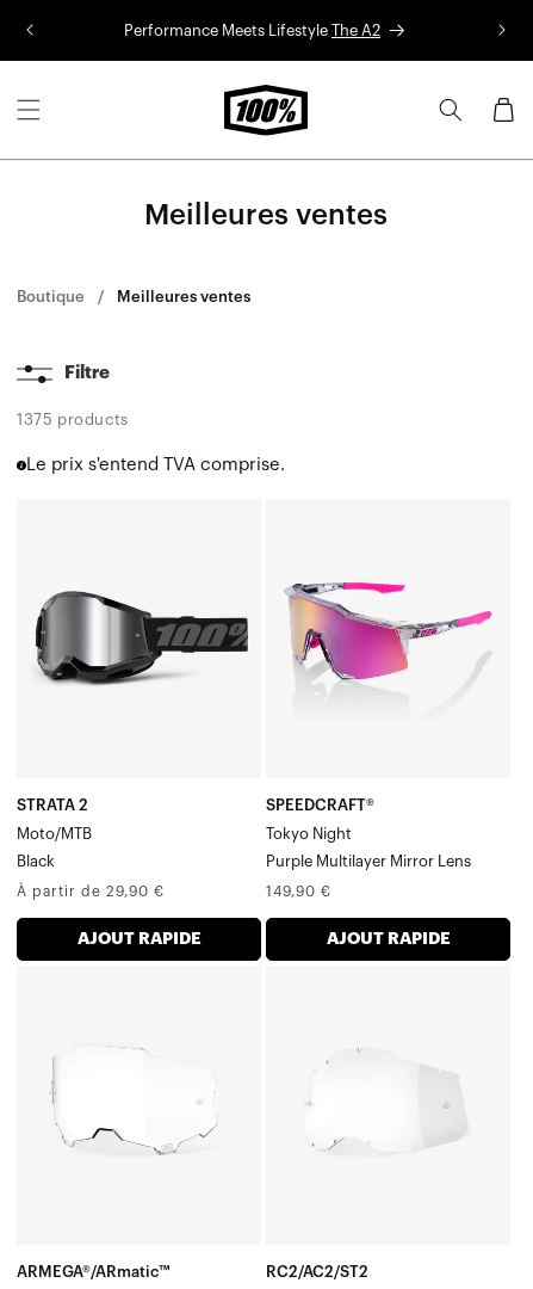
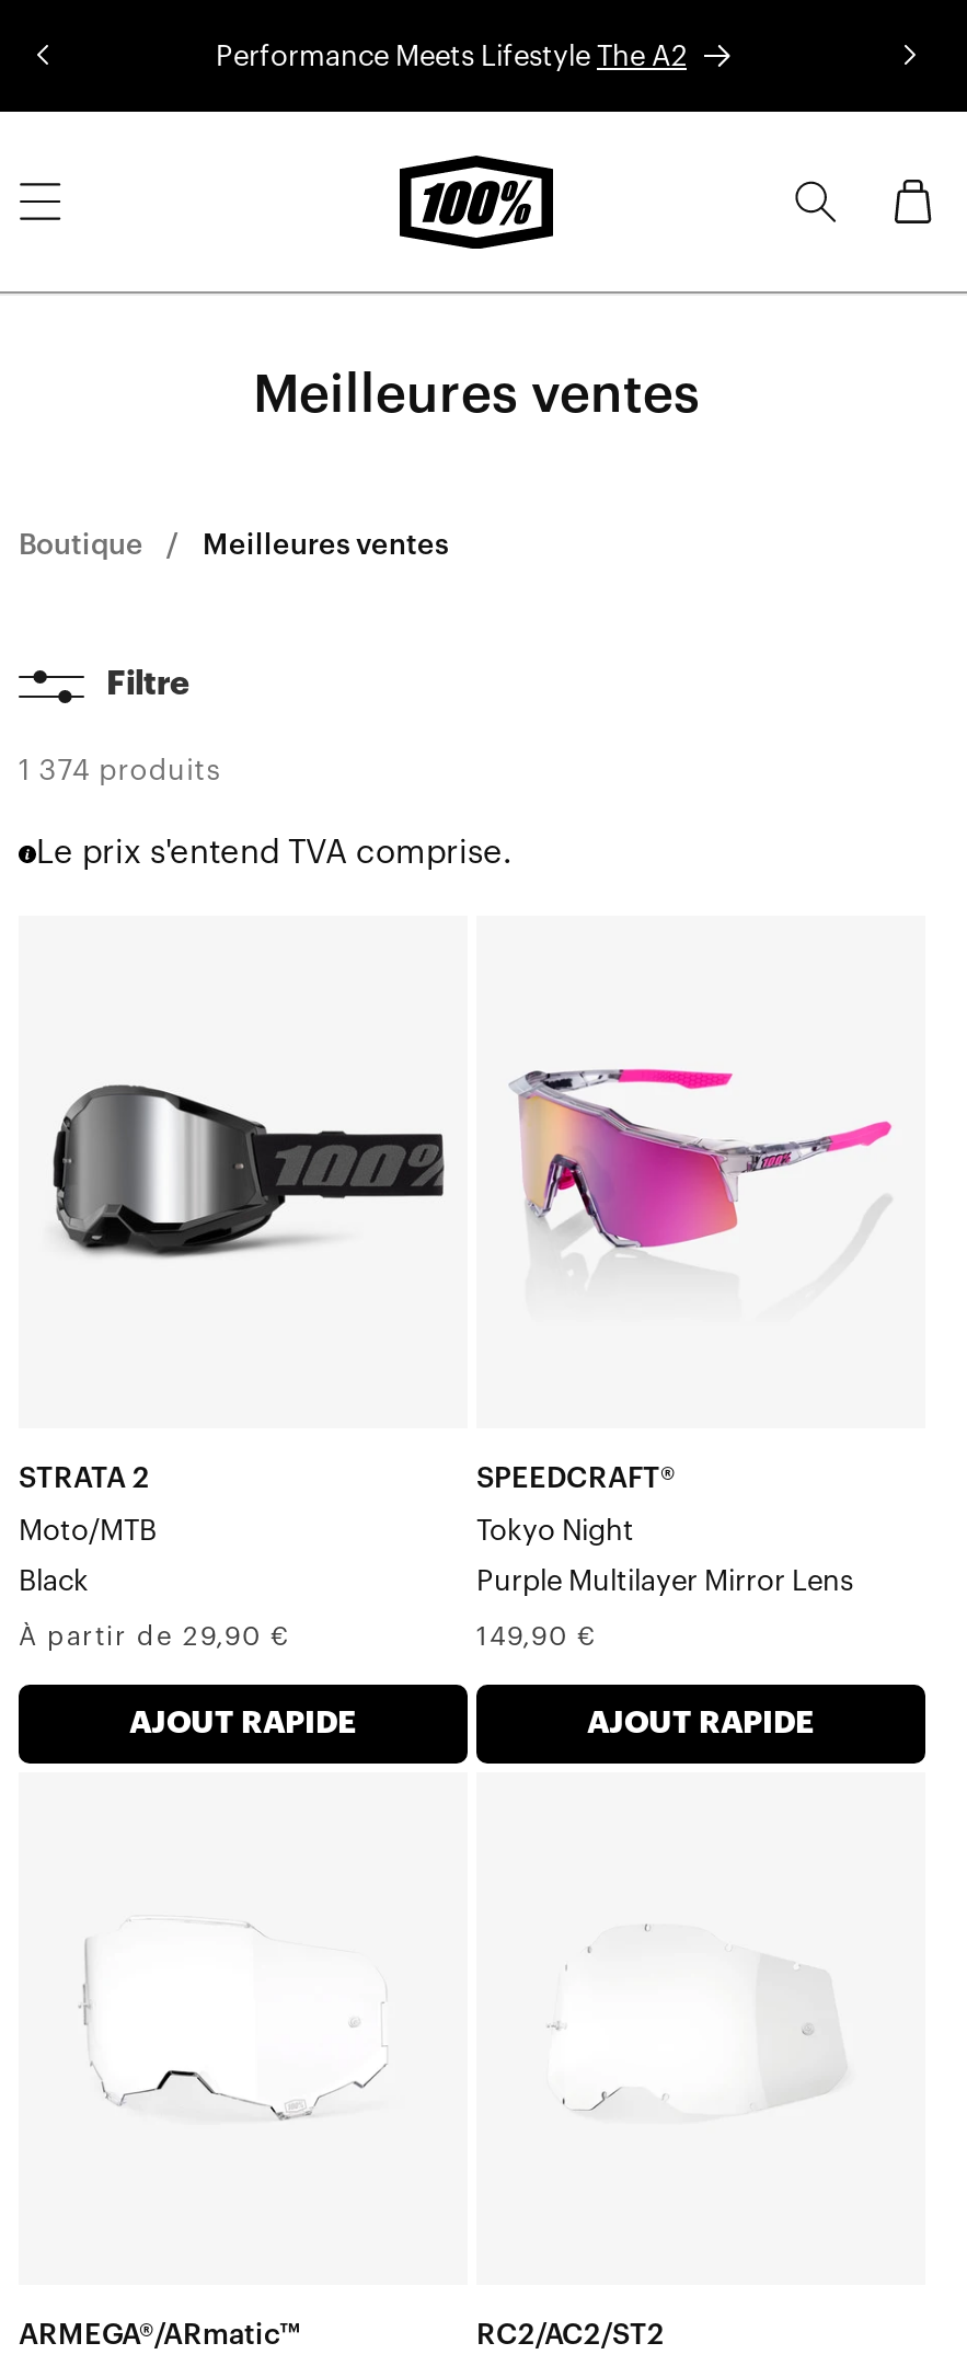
- 1375 products
+ 1 374 produits
